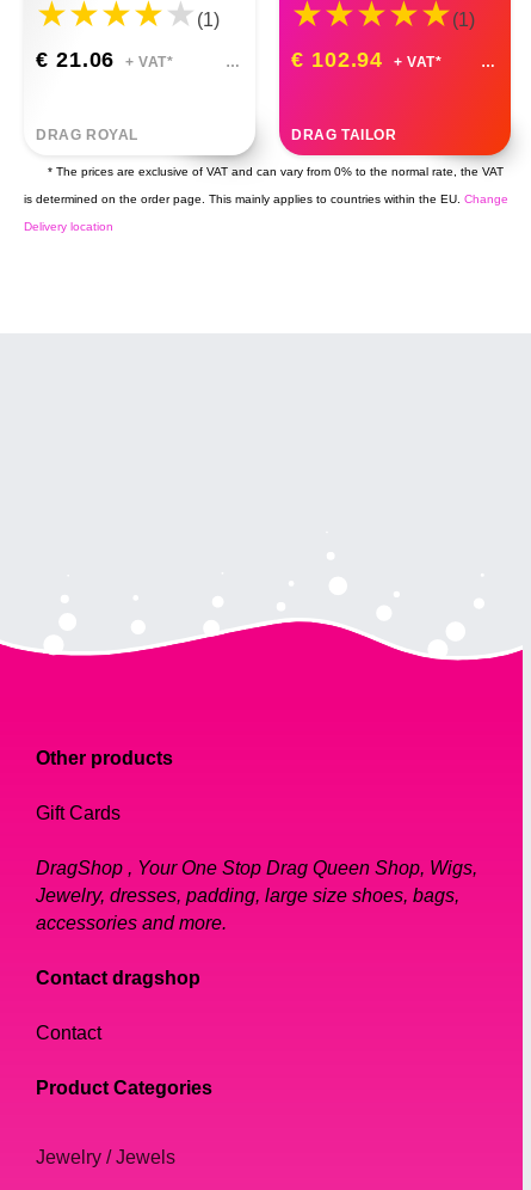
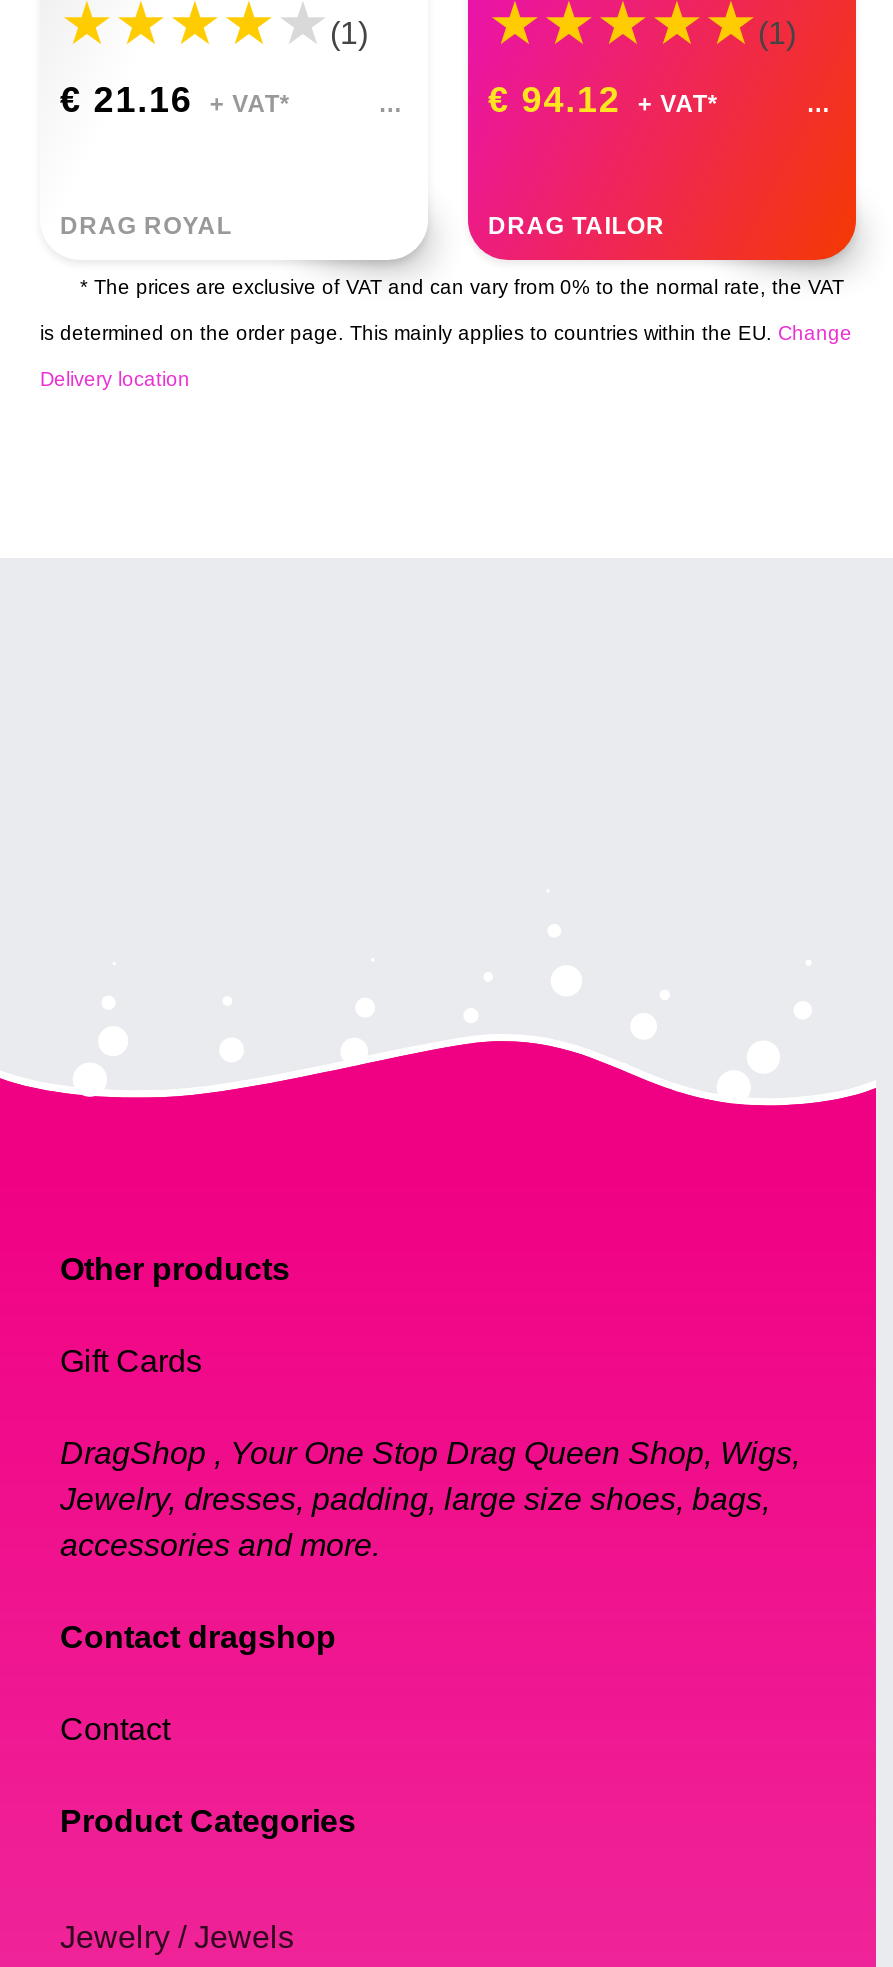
- € 21.06 + VAT*
+ € 21.16 + VAT*

- € 102.94 + VAT*
+ € 94.12 + VAT*
